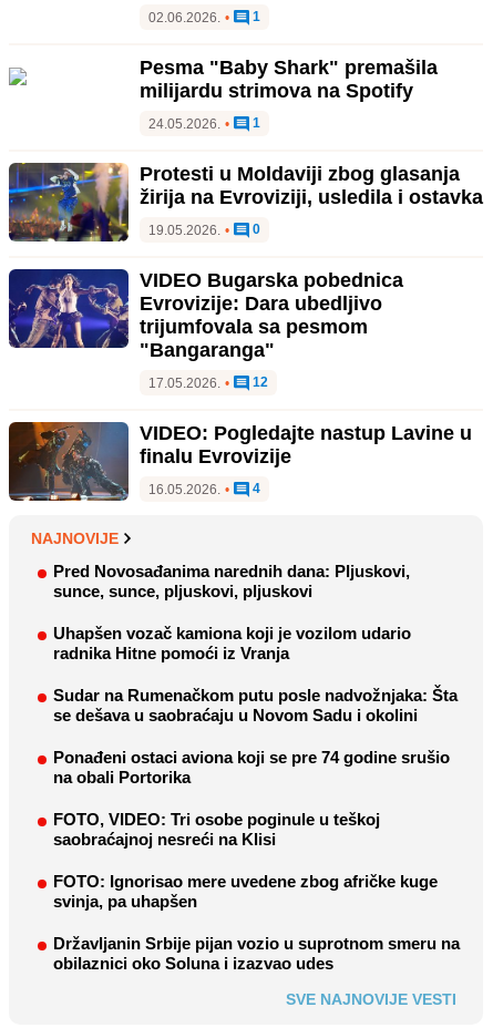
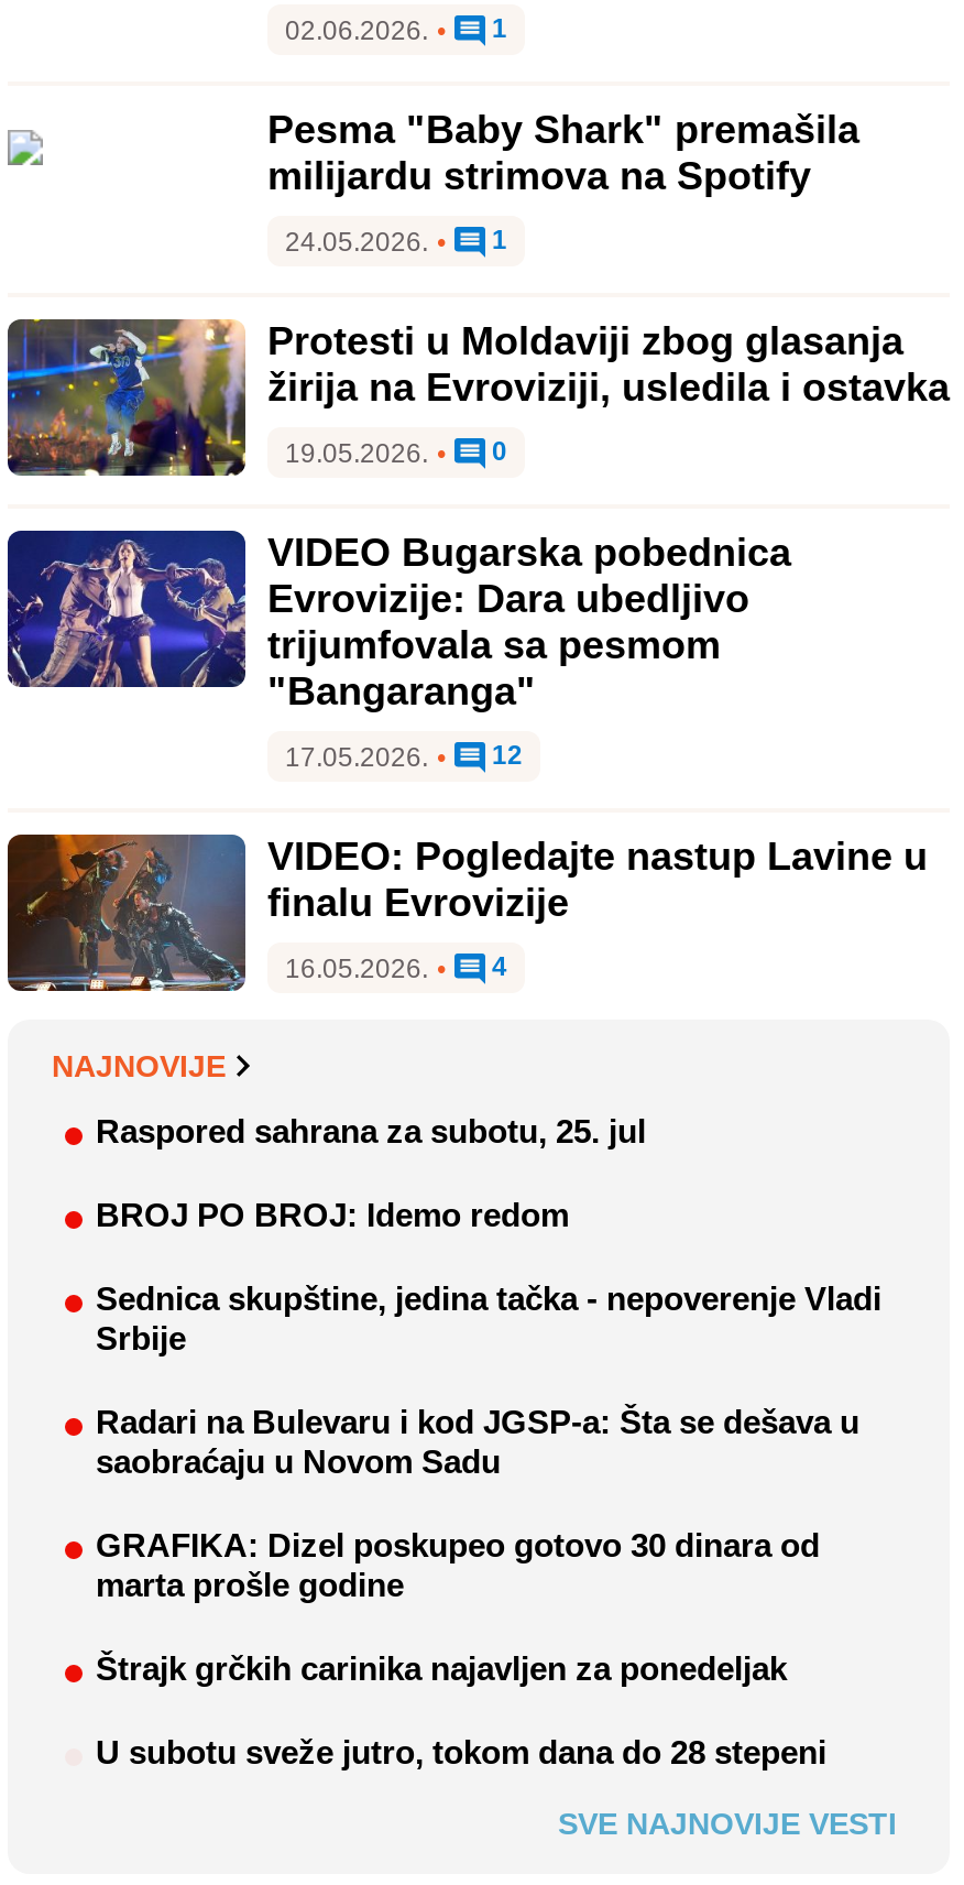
- Pred Novosađanima narednih dana: Pljuskovi,
- sunce, sunce, pljuskovi, pljuskovi
+ Raspored sahrana za subotu, 25. jul

- Uhapšen vozač kamiona koji je vozilom udario
- radnika Hitne pomoći iz Vranja
+ BROJ PO BROJ: Idemo redom

- Sudar na Rumenačkom putu posle nadvožnjaka: Šta
- se dešava u saobraćaju u Novom Sadu i okolini
+ Sednica skupštine, jedina tačka - nepoverenje Vladi
+ Srbije

- Ponađeni ostaci aviona koji se pre 74 godine srušio
- na obali Portorika
+ Radari na Bulevaru i kod JGSP-a: Šta se dešava u
+ saobraćaju u Novom Sadu

- FOTO, VIDEO: Tri osobe poginule u teškoj
- saobraćajnoj nesreći na Klisi
+ GRAFIKA: Dizel poskupeo gotovo 30 dinara od
+ marta prošle godine

- FOTO: Ignorisao mere uvedene zbog afričke kuge
- svinja, pa uhapšen
+ Štrajk grčkih carinika najavljen za ponedeljak

- Državljanin Srbije pijan vozio u suprotnom smeru na
- obilaznici oko Soluna i izazvao udes
+ U subotu sveže jutro, tokom dana do 28 stepeni
